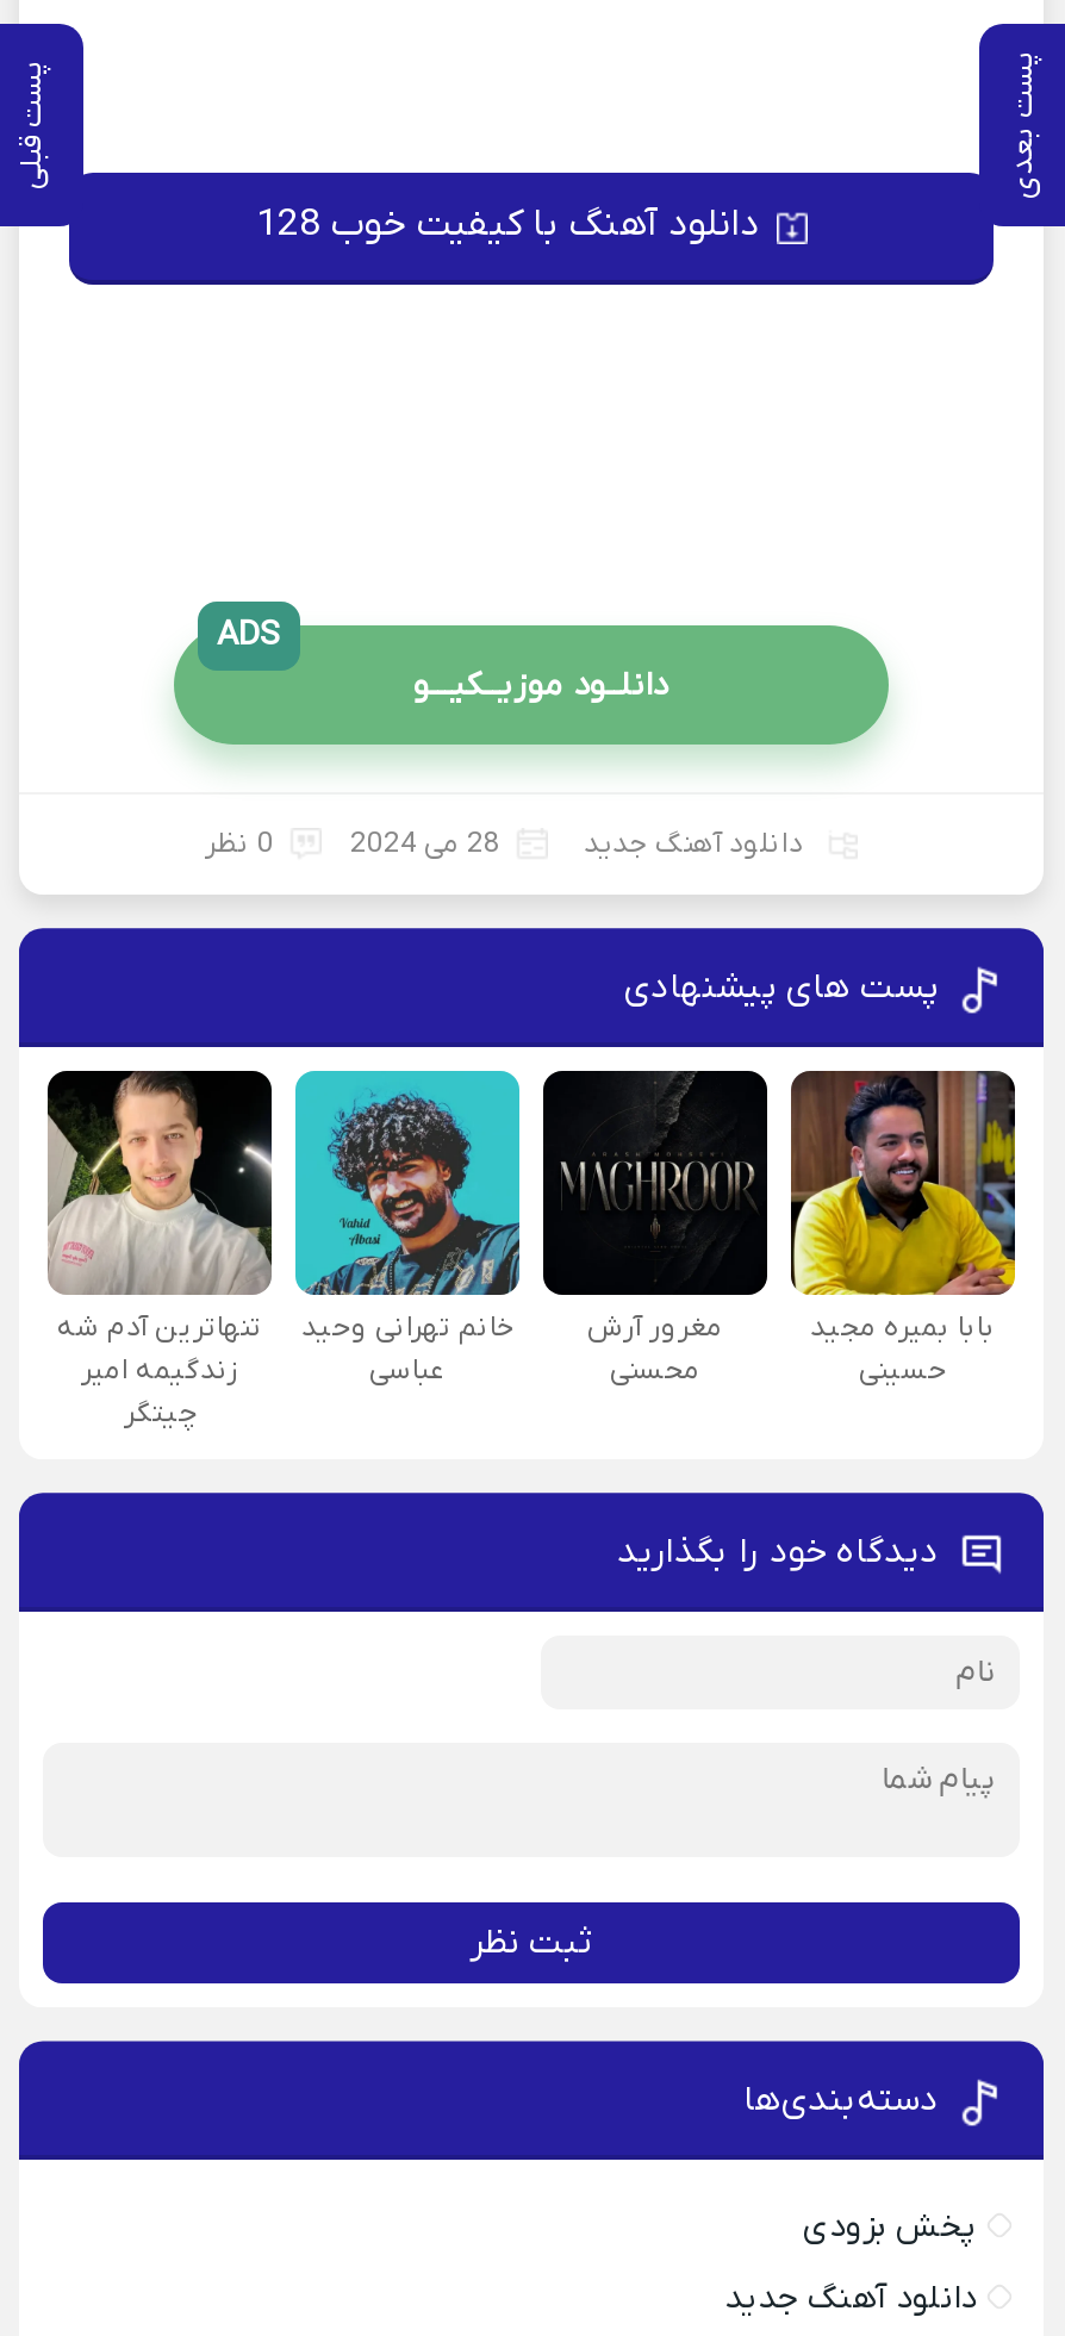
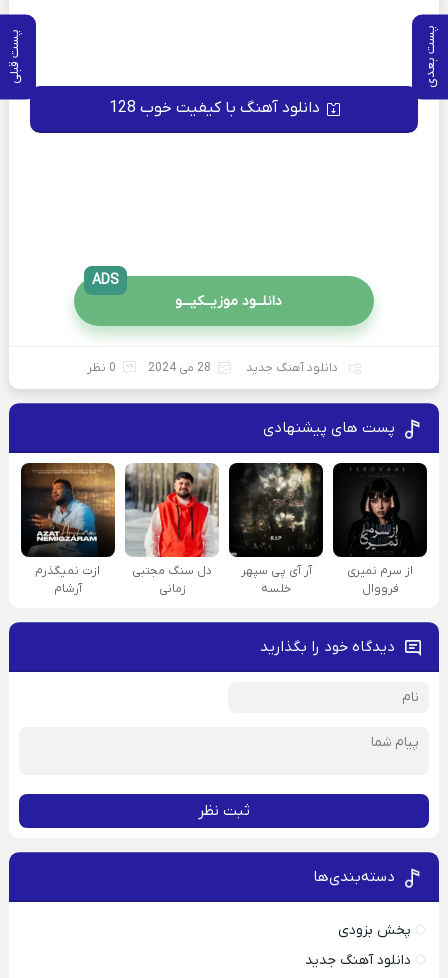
- [image]
- تنهاترین آدم شه
- زندگیمه امیر
- چیتگر
+ [image]
+ ازت نمیگذرم
+ آرشام

- [image]
- خانم تهرانی وحید
- عباسی
+ [image]
+ دل سنگ مجتبی
+ زمانی

- [image]
- مغرور آرش
- محسنی
+ [image]
+ آر آی پی سپهر
+ خلسه

- [image]
- بابا بمیره مجید
- حسینی
+ [image]
+ از سرم نمیری
+ فرووال
